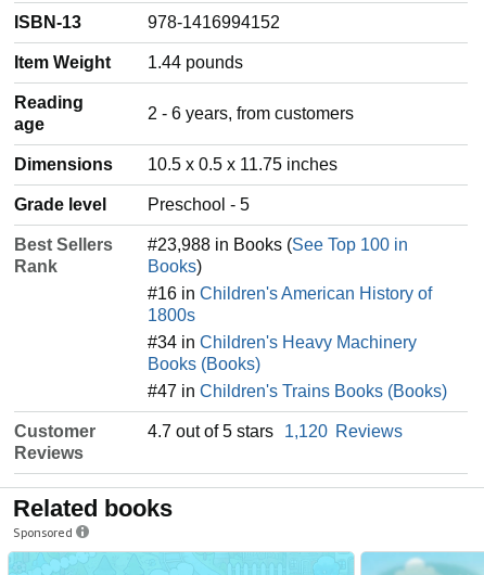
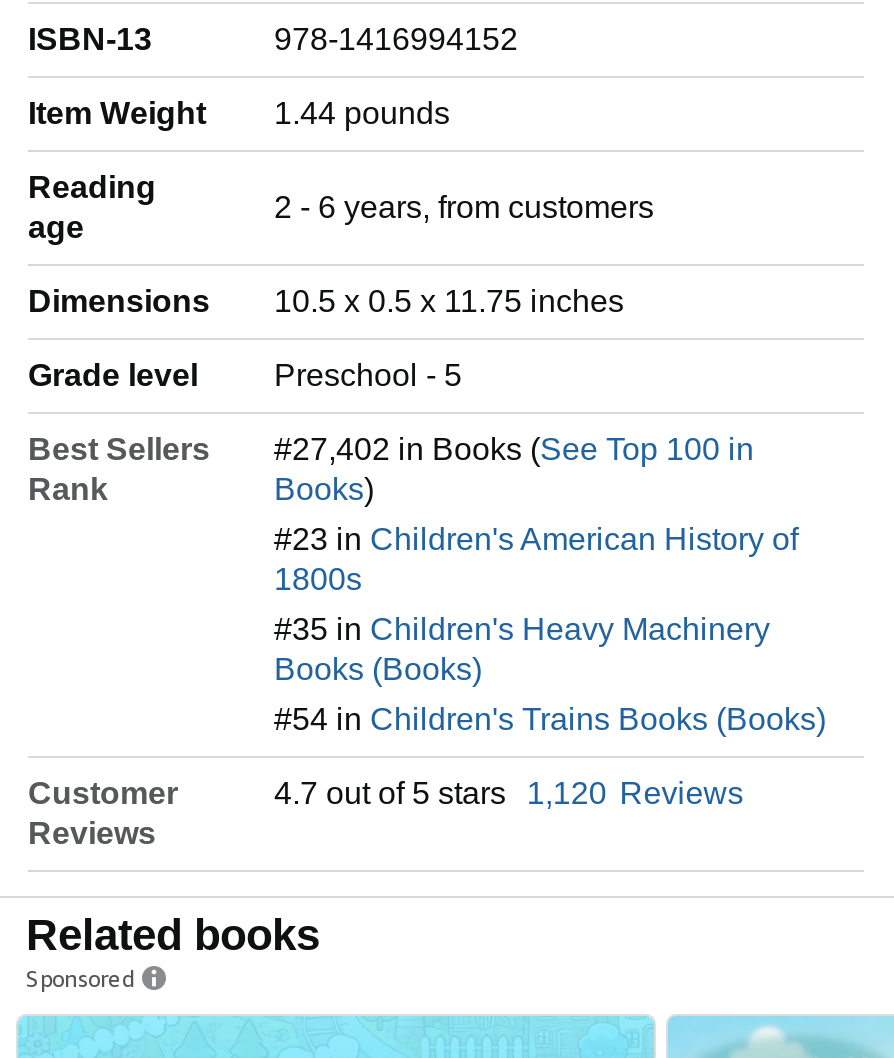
- #23,988 in Books (See Top 100 in
+ #27,402 in Books (See Top 100 in

- #16 in Children's American History of
+ #23 in Children's American History of

- #34 in Children's Heavy Machinery
+ #35 in Children's Heavy Machinery

- #47 in Children's Trains Books (Books)
+ #54 in Children's Trains Books (Books)
